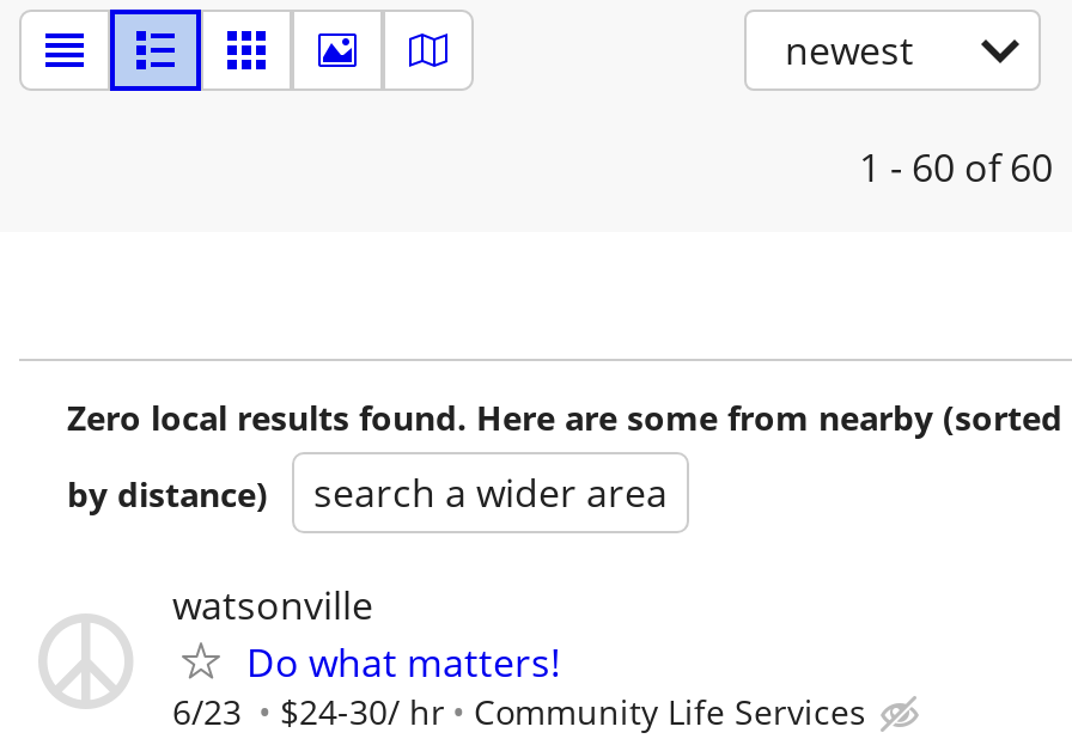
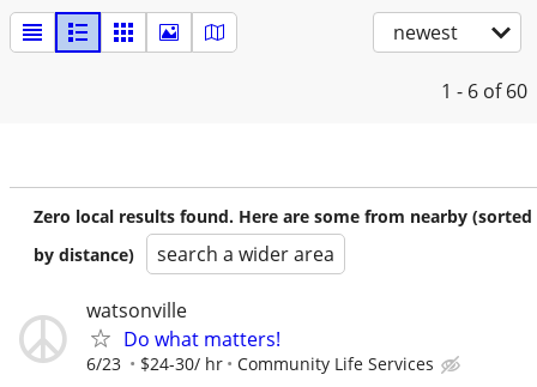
- 1 - 60 of 60
+ 1 - 6 of 60
